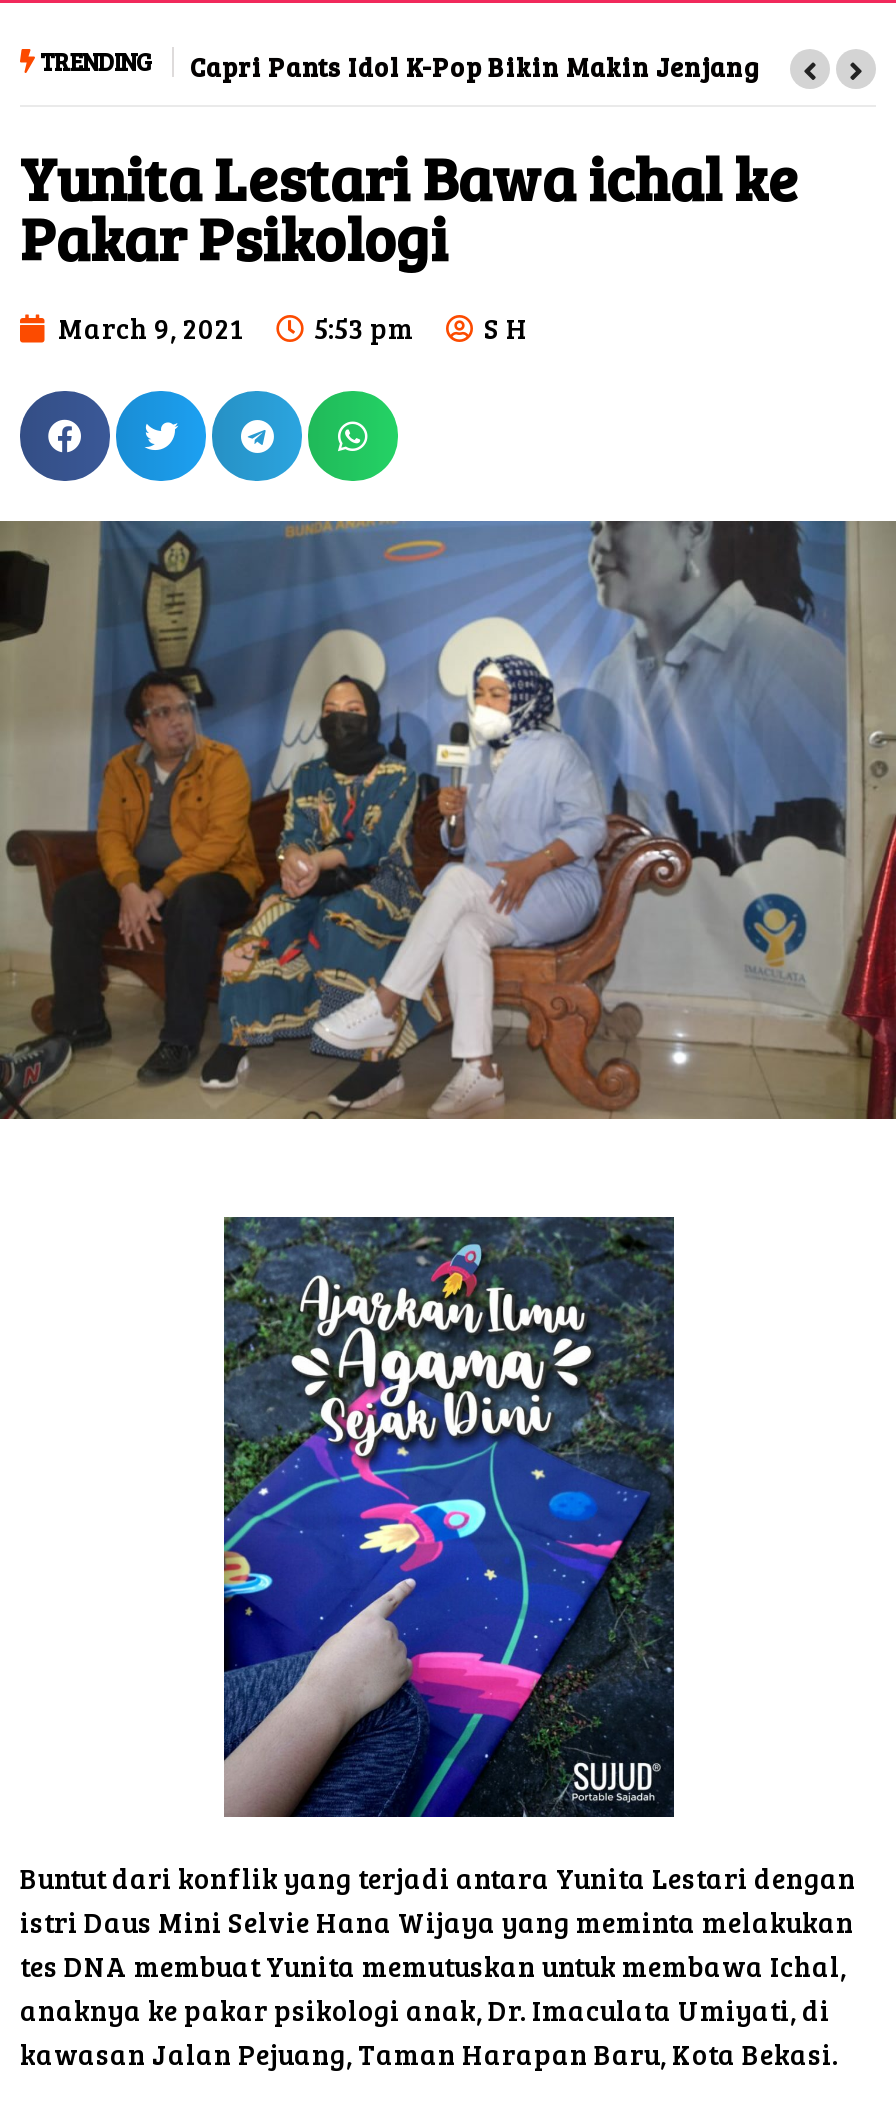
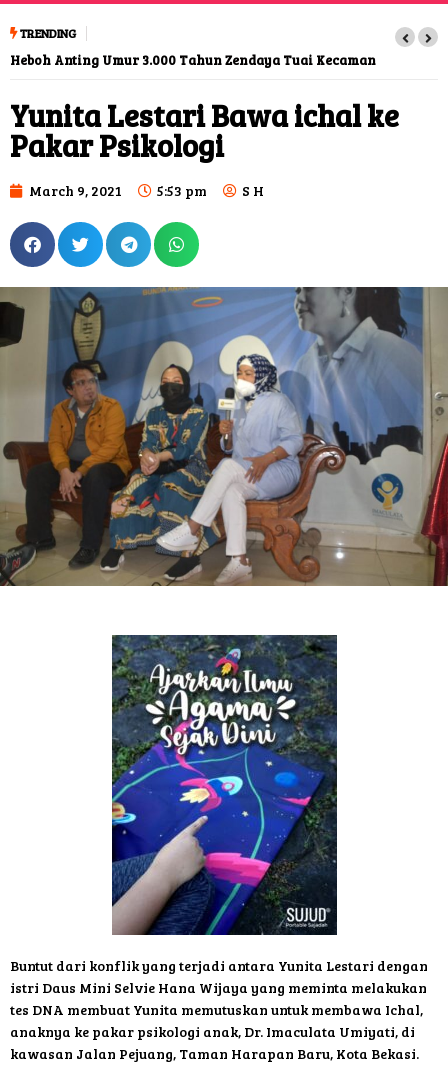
- Capri Pants Idol K-Pop Bikin Makin Jenjang
+ Heboh Anting Umur 3.000 Tahun Zendaya Tuai Kecaman
